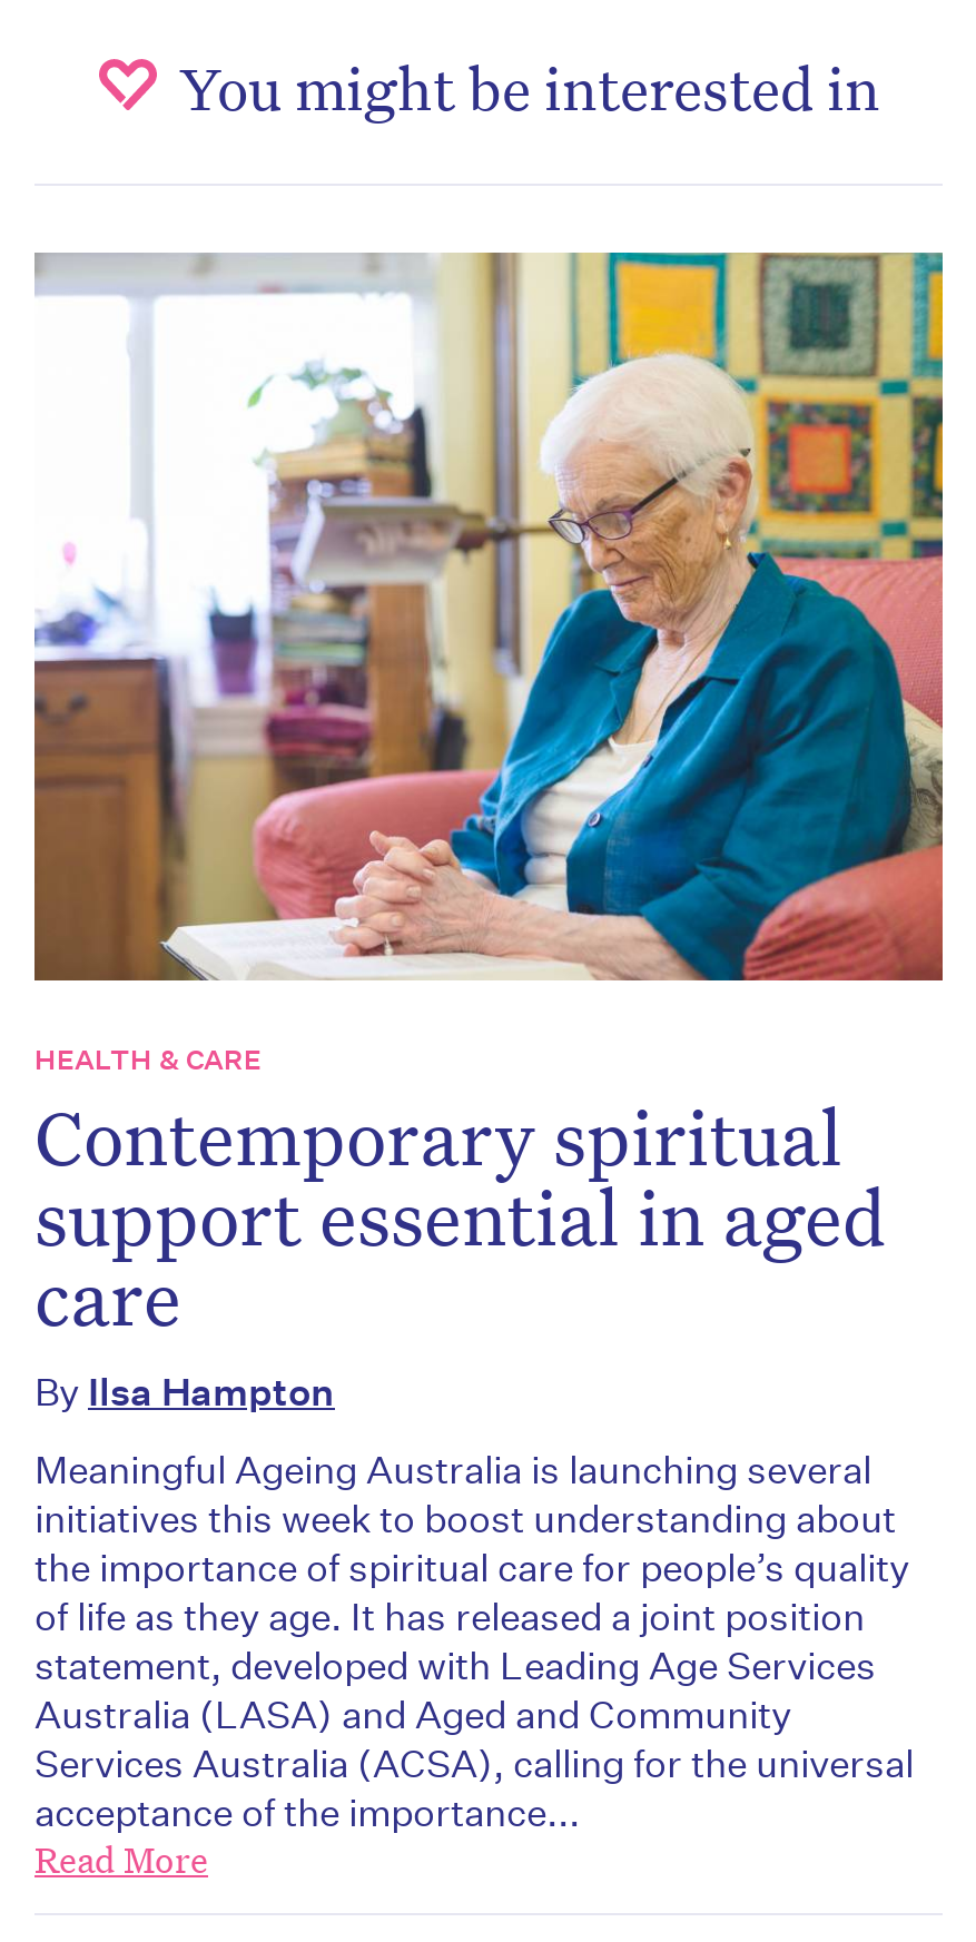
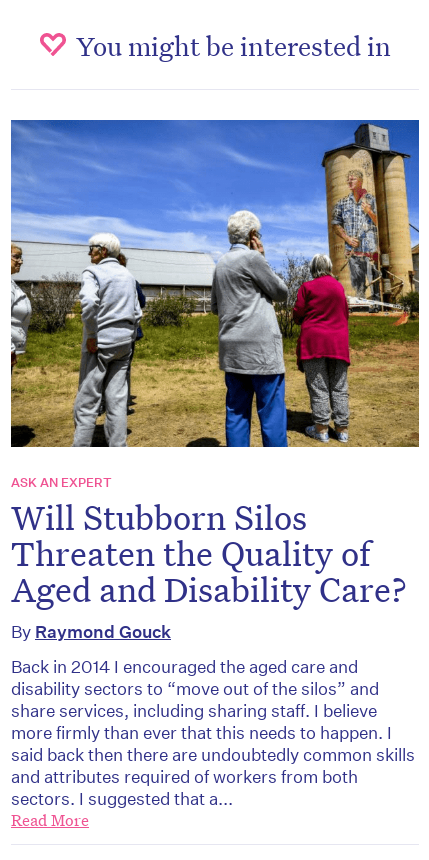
- [image]
- HEALTH & CARE
- Contemporary spiritual
- support essential in aged
- care
- By Ilsa Hampton
+ [image]
+ ASK AN EXPERT
+ Will Stubborn Silos
+ Threaten the Quality of
+ Aged and Disability Care?
+ By Raymond Gouck

- Meaningful Ageing Australia is launching several
- initiatives this week to boost understanding about
- the importance of spiritual care for people’s quality
- of life as they age. It has released a joint position
- statement, developed with Leading Age Services
- Australia (LASA) and Aged and Community
- Services Australia (ACSA), calling for the universal
- acceptance of the importance...
+ Back in 2014 I encouraged the aged care and
+ disability sectors to “move out of the silos” and
+ share services, including sharing staff. I believe
+ more firmly than ever that this needs to happen. I
+ said back then there are undoubtedly common skills
+ and attributes required of workers from both
+ sectors. I suggested that a...
